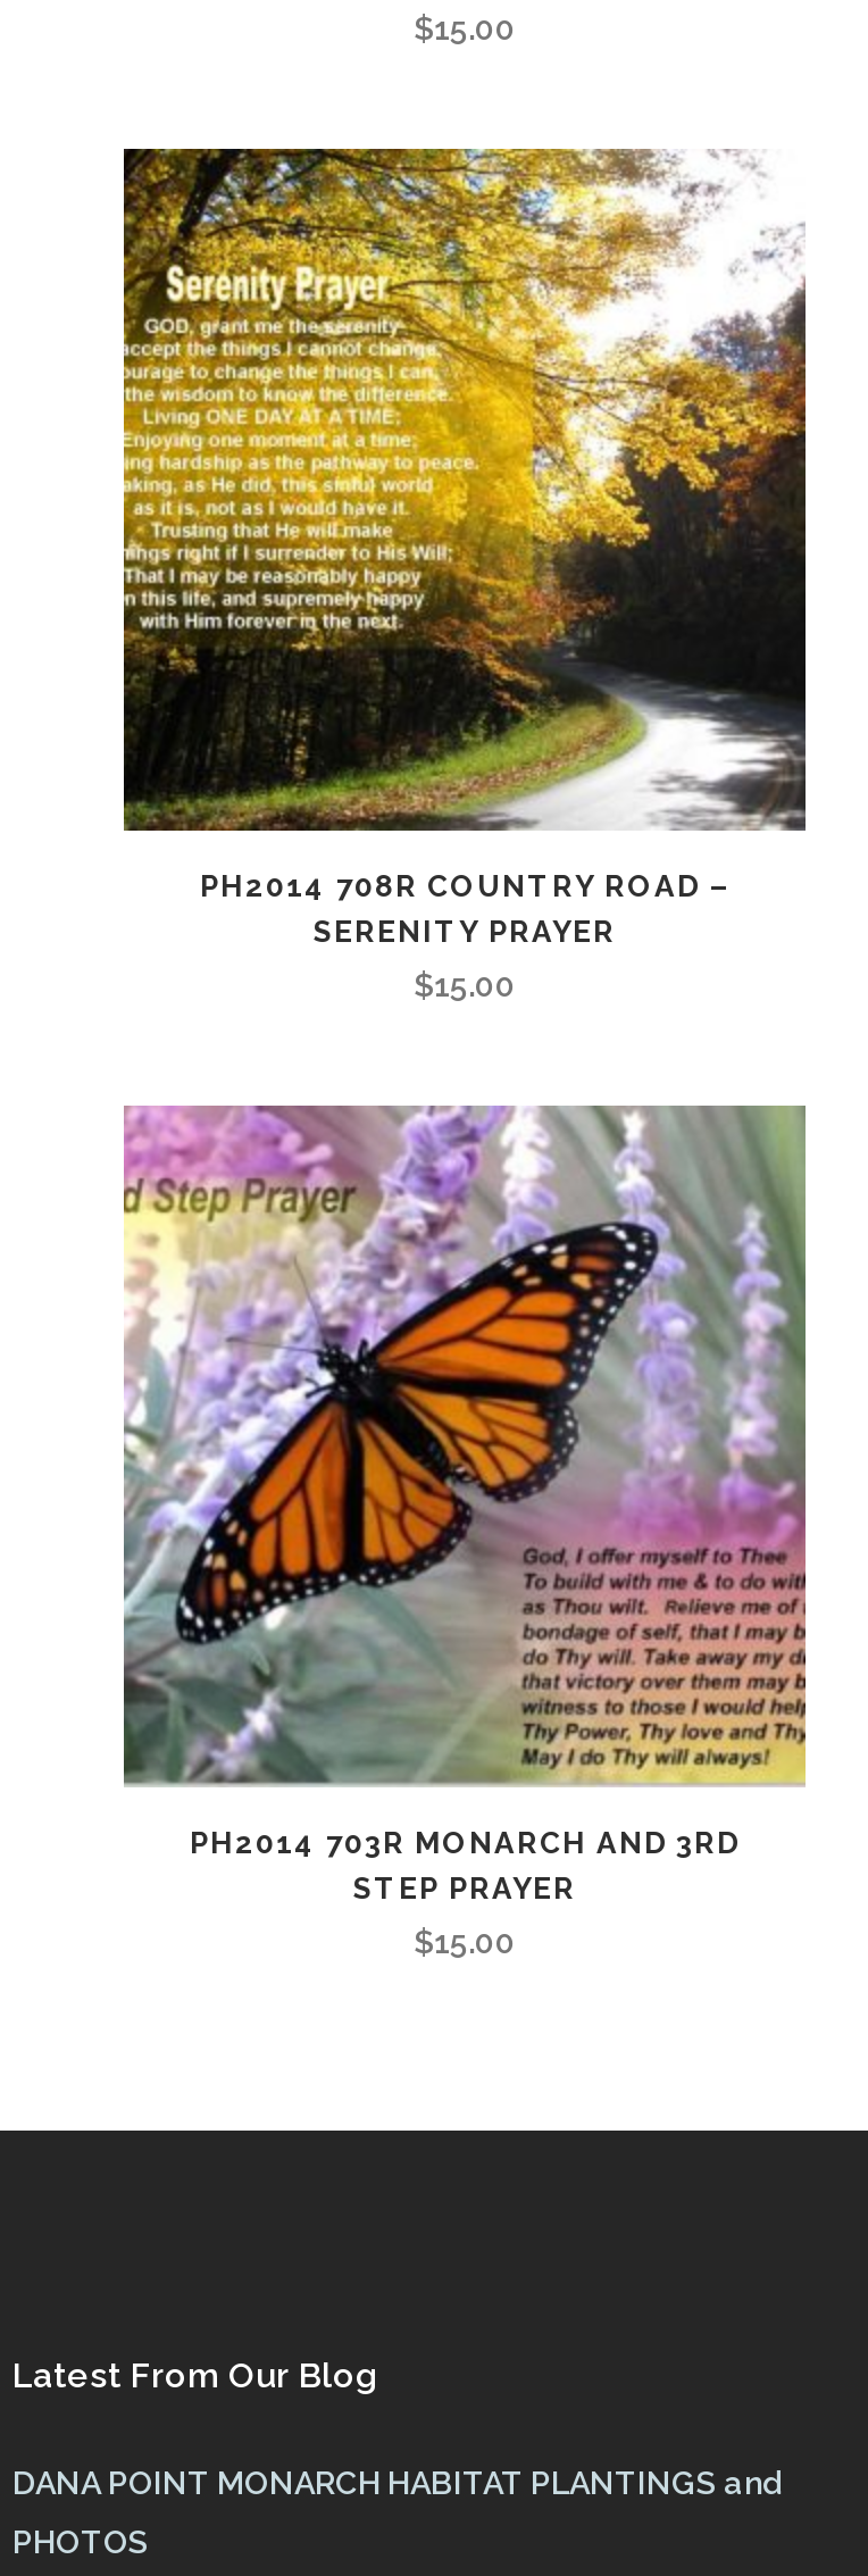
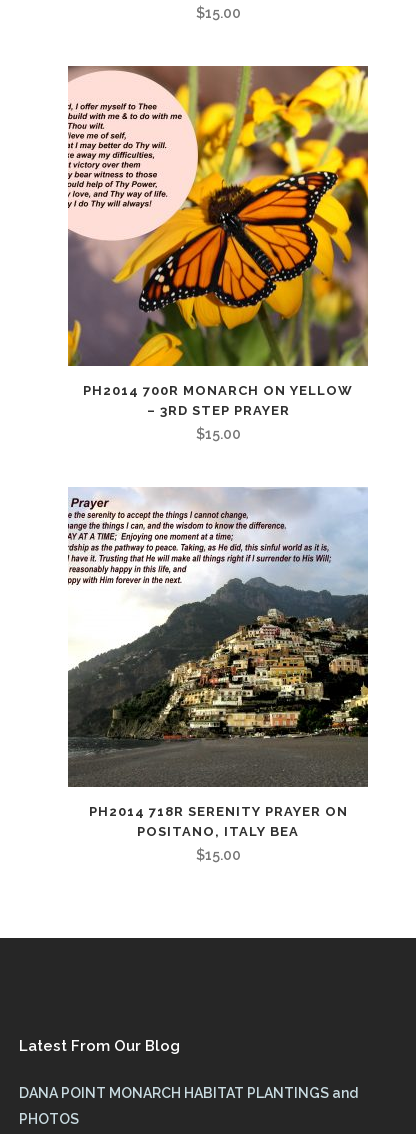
- [image]
- PH2014 708R COUNTRY ROAD –
- SERENITY PRAYER
+ [image]
+ PH2014 700R MONARCH ON YELLOW
+ – 3RD STEP PRAYER

- [image]
- PH2014 703R MONARCH AND 3RD
- STEP PRAYER
+ [image]
+ PH2014 718R SERENITY PRAYER ON
+ POSITANO, ITALY BEA
